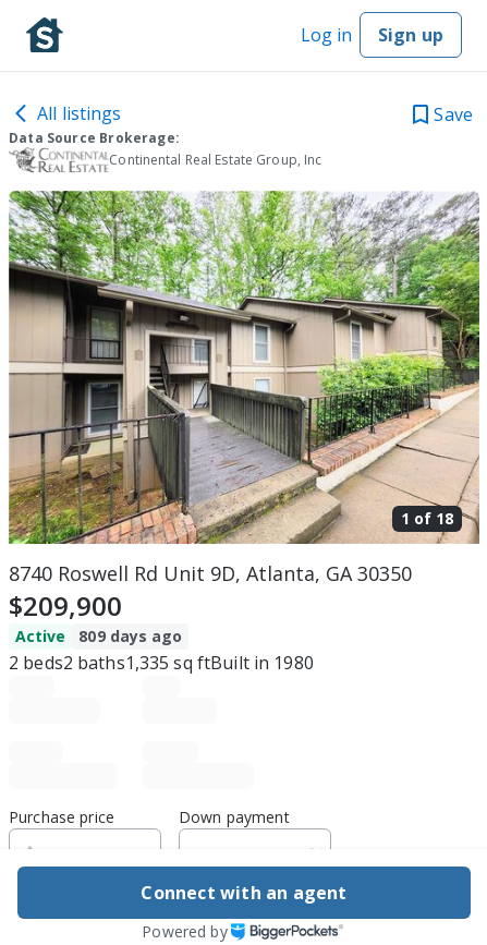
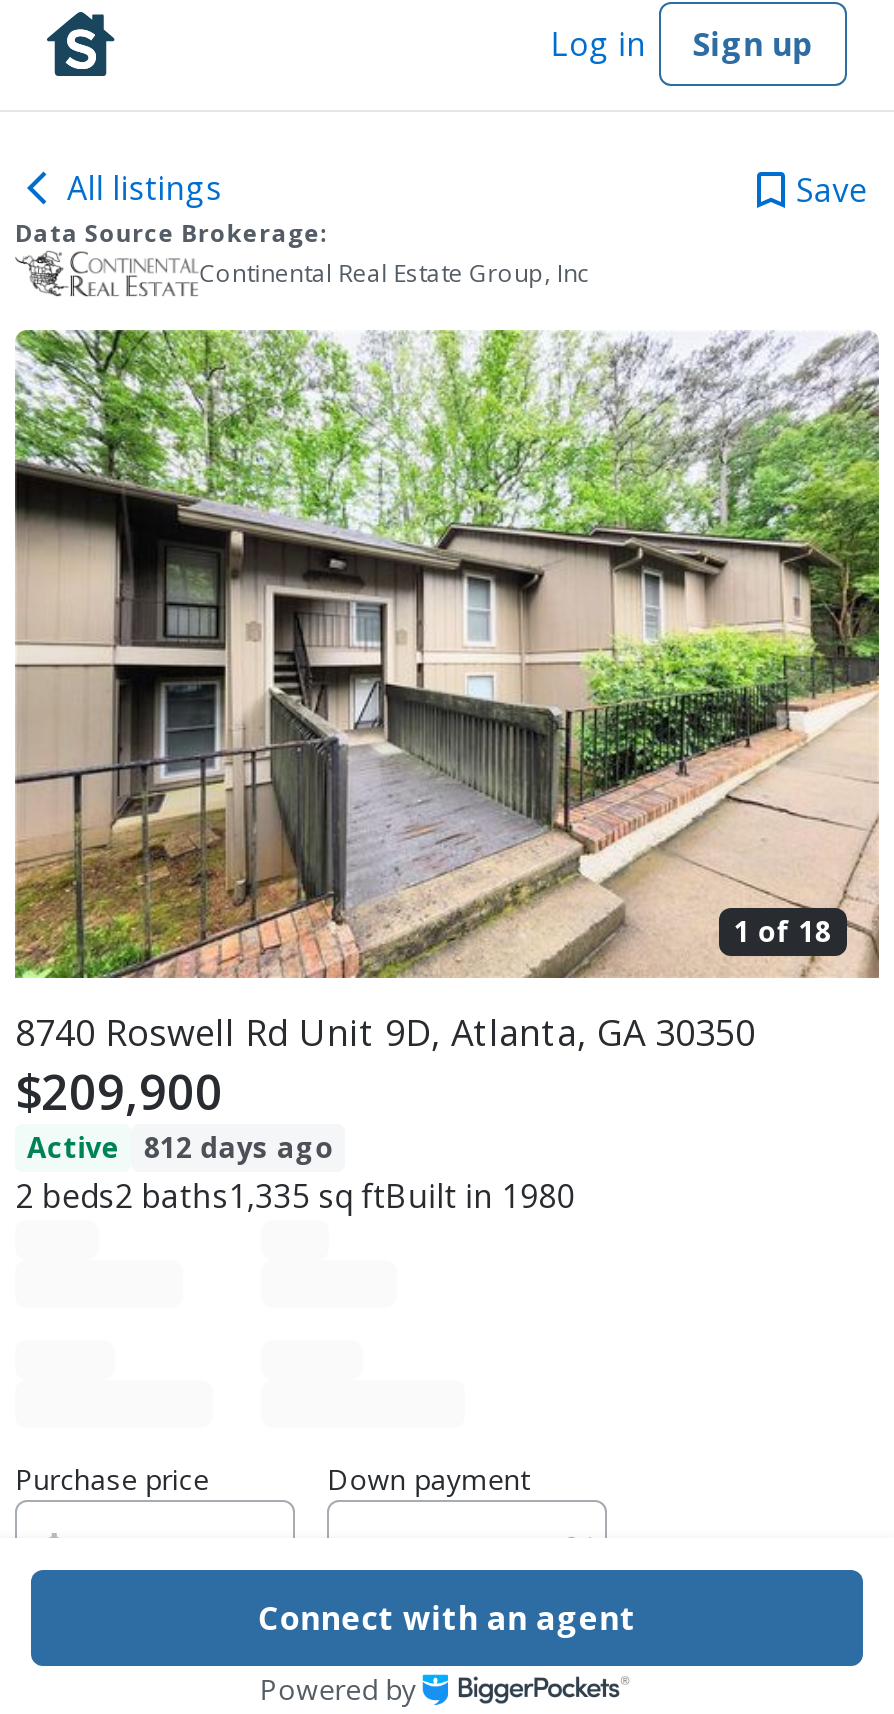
- Active 809 days ago
+ Active 812 days ago
